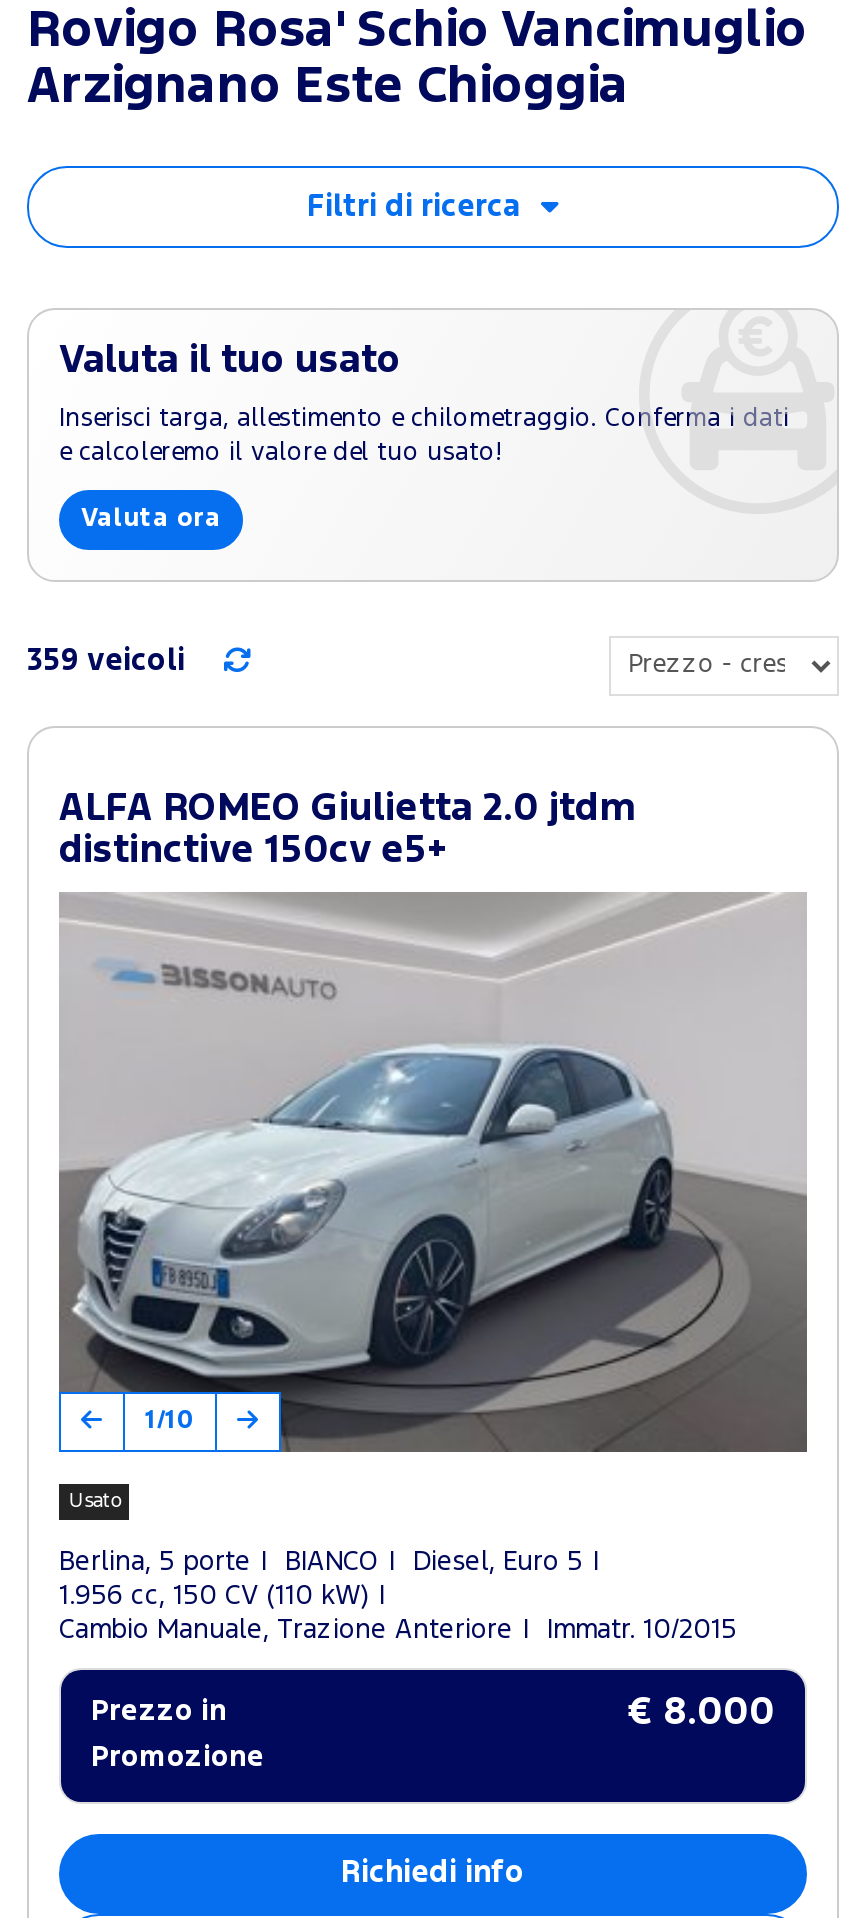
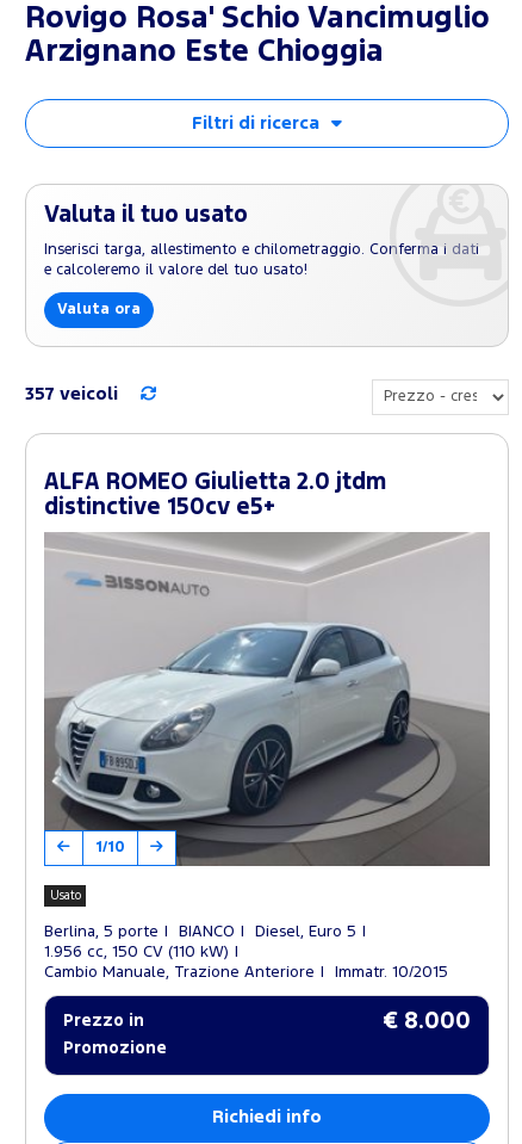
- 359 veicoli
+ 357 veicoli
